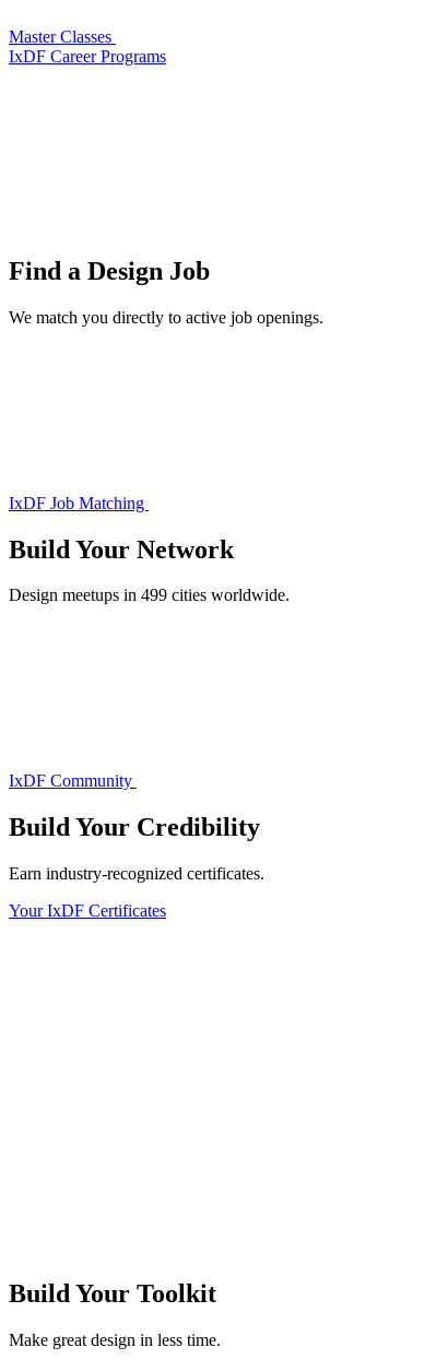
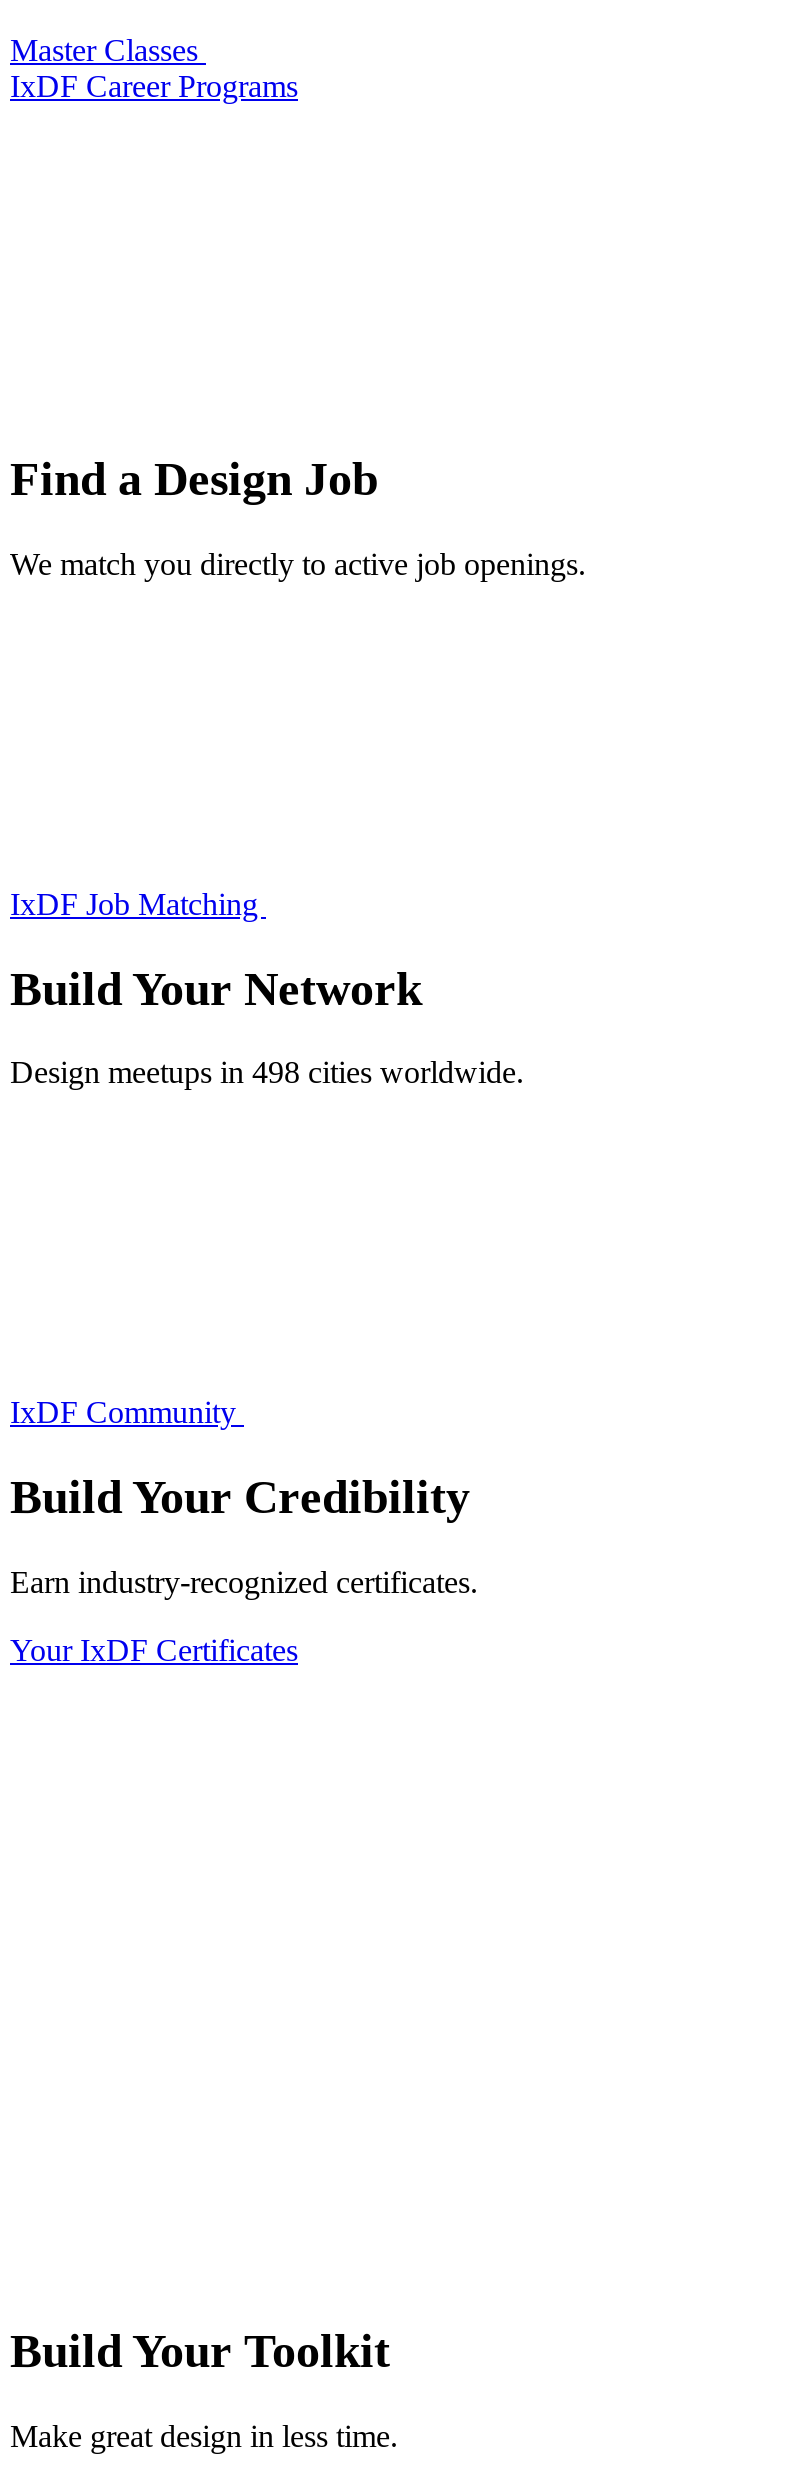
- Design meetups in 499 cities worldwide.
+ Design meetups in 498 cities worldwide.
